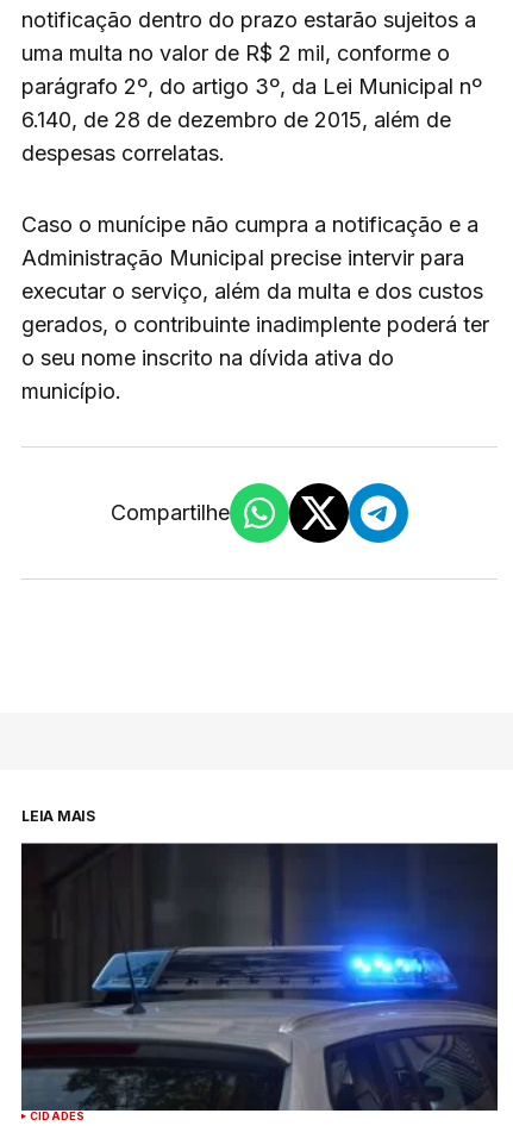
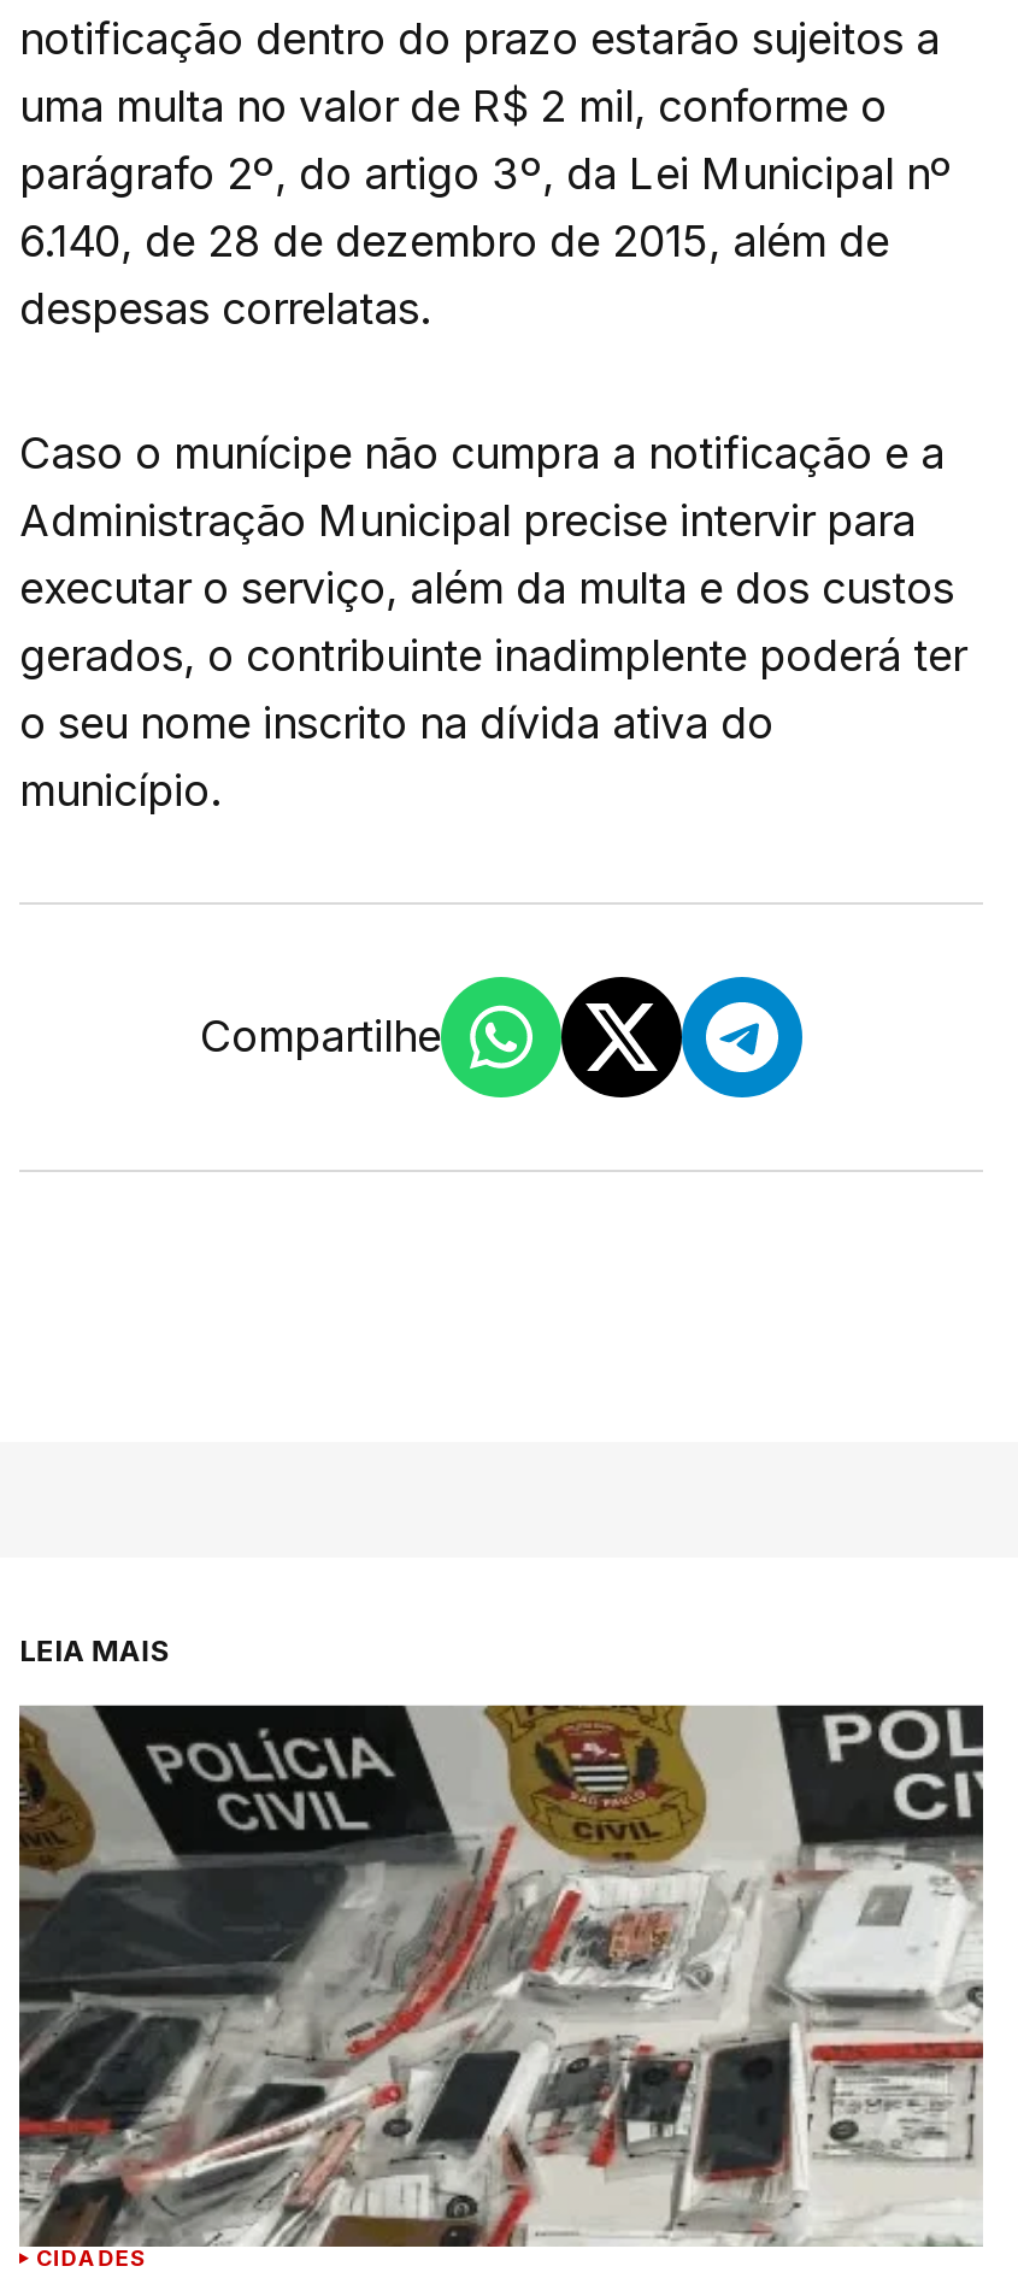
- [image]
+ [image]
